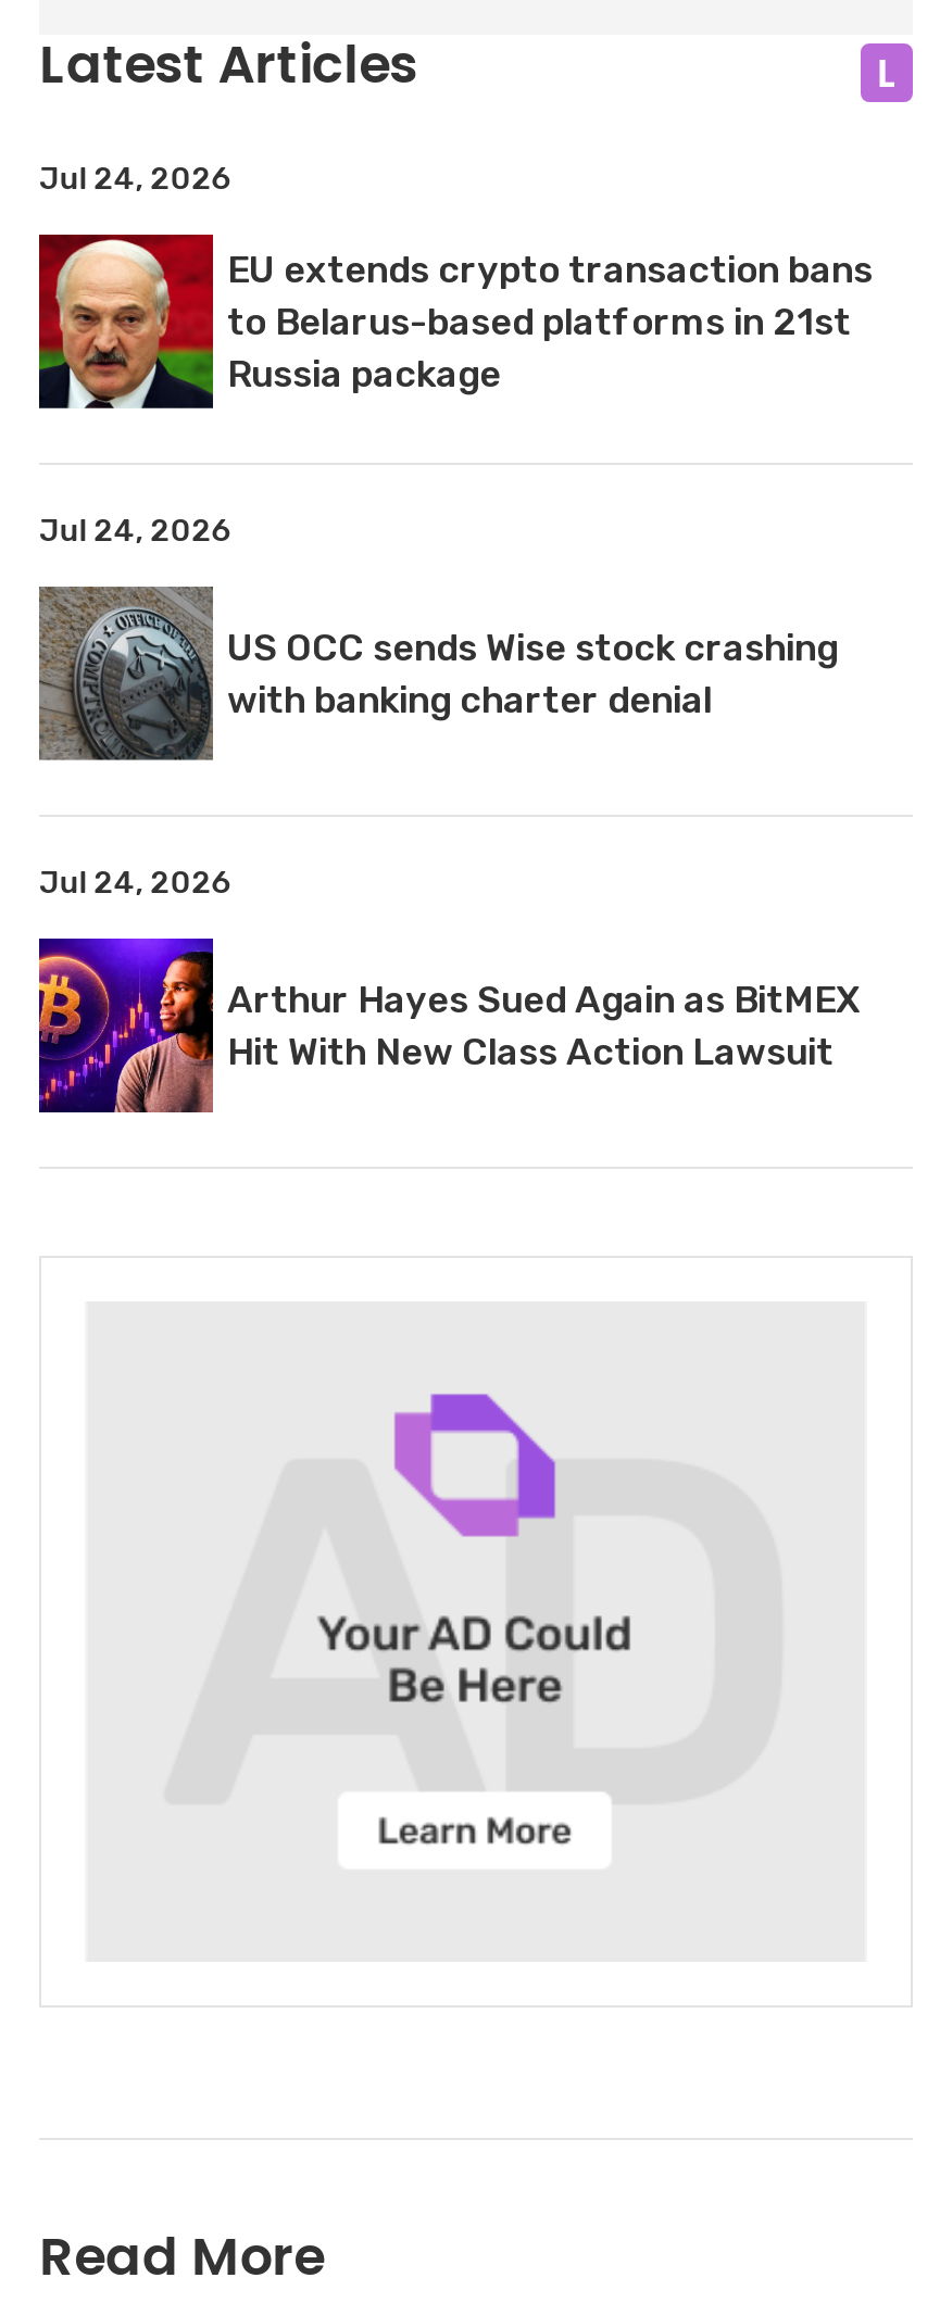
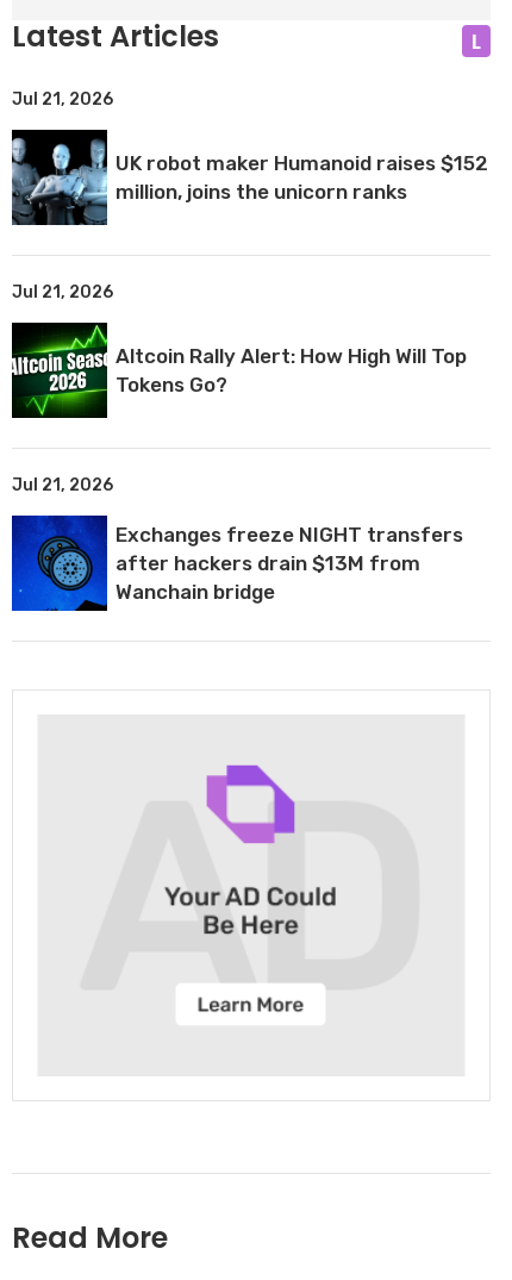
- Jul 24, 2026
+ Jul 21, 2026

- [image]
- EU extends crypto transaction bans
- to Belarus-based platforms in 21st
- Russia package
+ [image]
+ UK robot maker Humanoid raises $152
+ million, joins the unicorn ranks

- Jul 24, 2026
+ Jul 21, 2026

- [image]
- US OCC sends Wise stock crashing
- with banking charter denial
+ [image]
+ Altcoin Rally Alert: How High Will Top
+ Tokens Go?

- Jul 24, 2026
+ Jul 21, 2026

- [image]
- Arthur Hayes Sued Again as BitMEX
- Hit With New Class Action Lawsuit
+ [image]
+ Exchanges freeze NIGHT transfers
+ after hackers drain $13M from
+ Wanchain bridge
